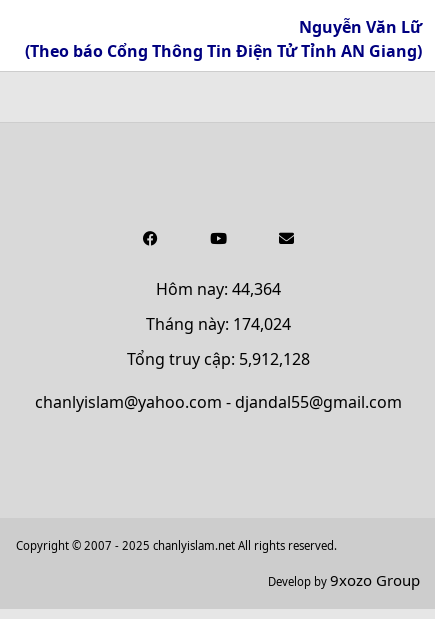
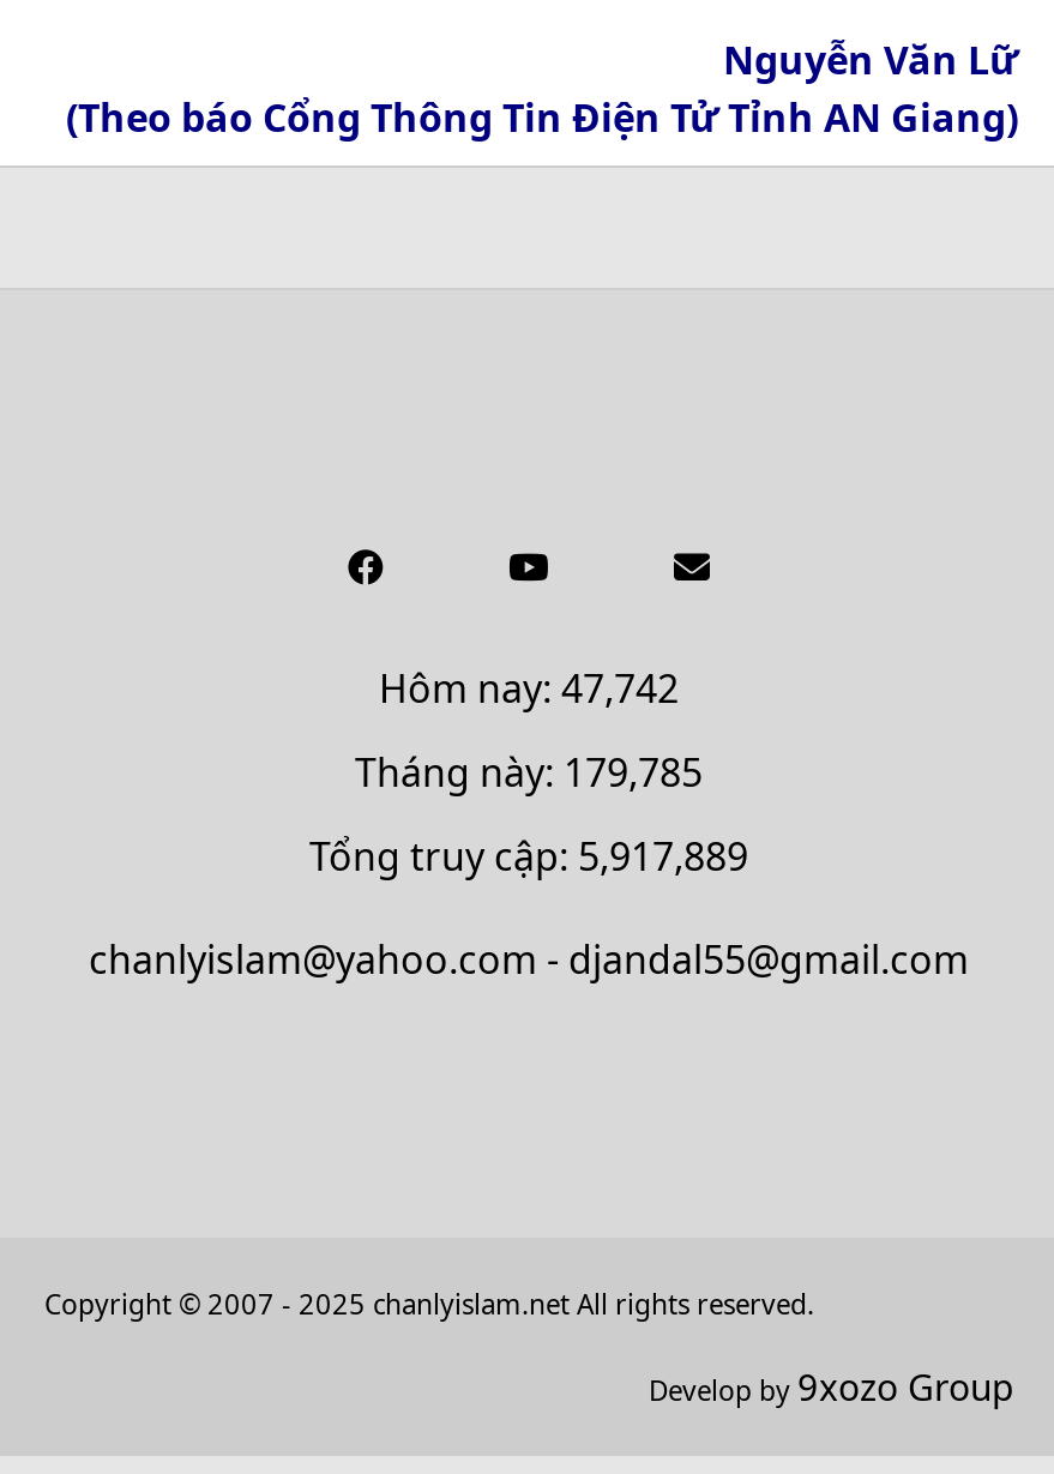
- Hôm nay: 44,364
+ Hôm nay: 47,742

- Tháng này: 174,024
+ Tháng này: 179,785

- Tổng truy cập: 5,912,128
+ Tổng truy cập: 5,917,889
